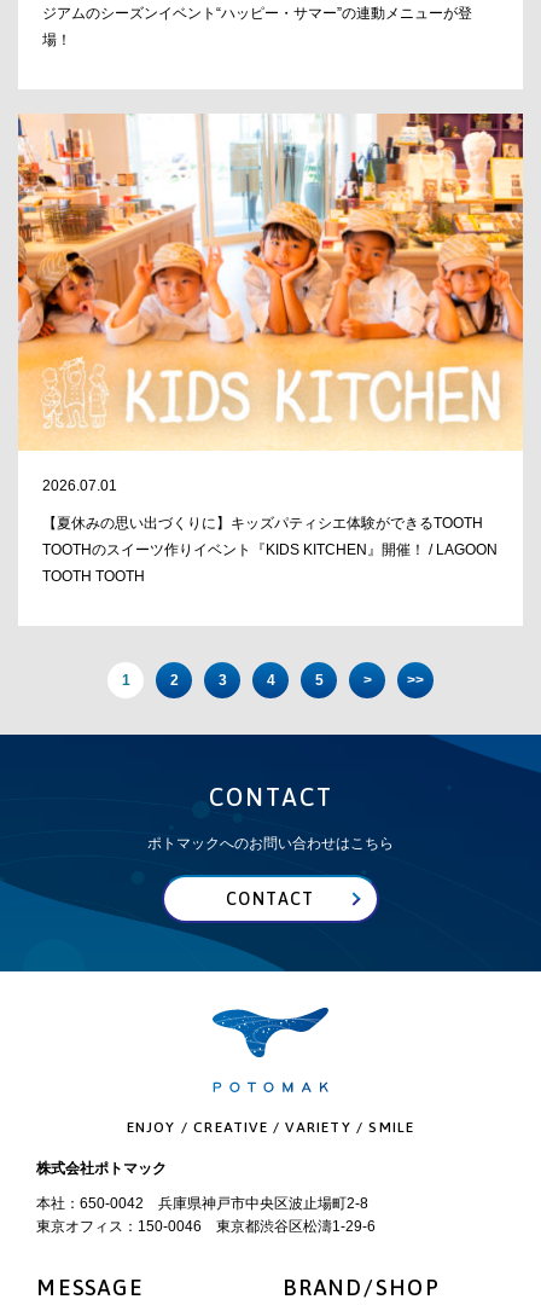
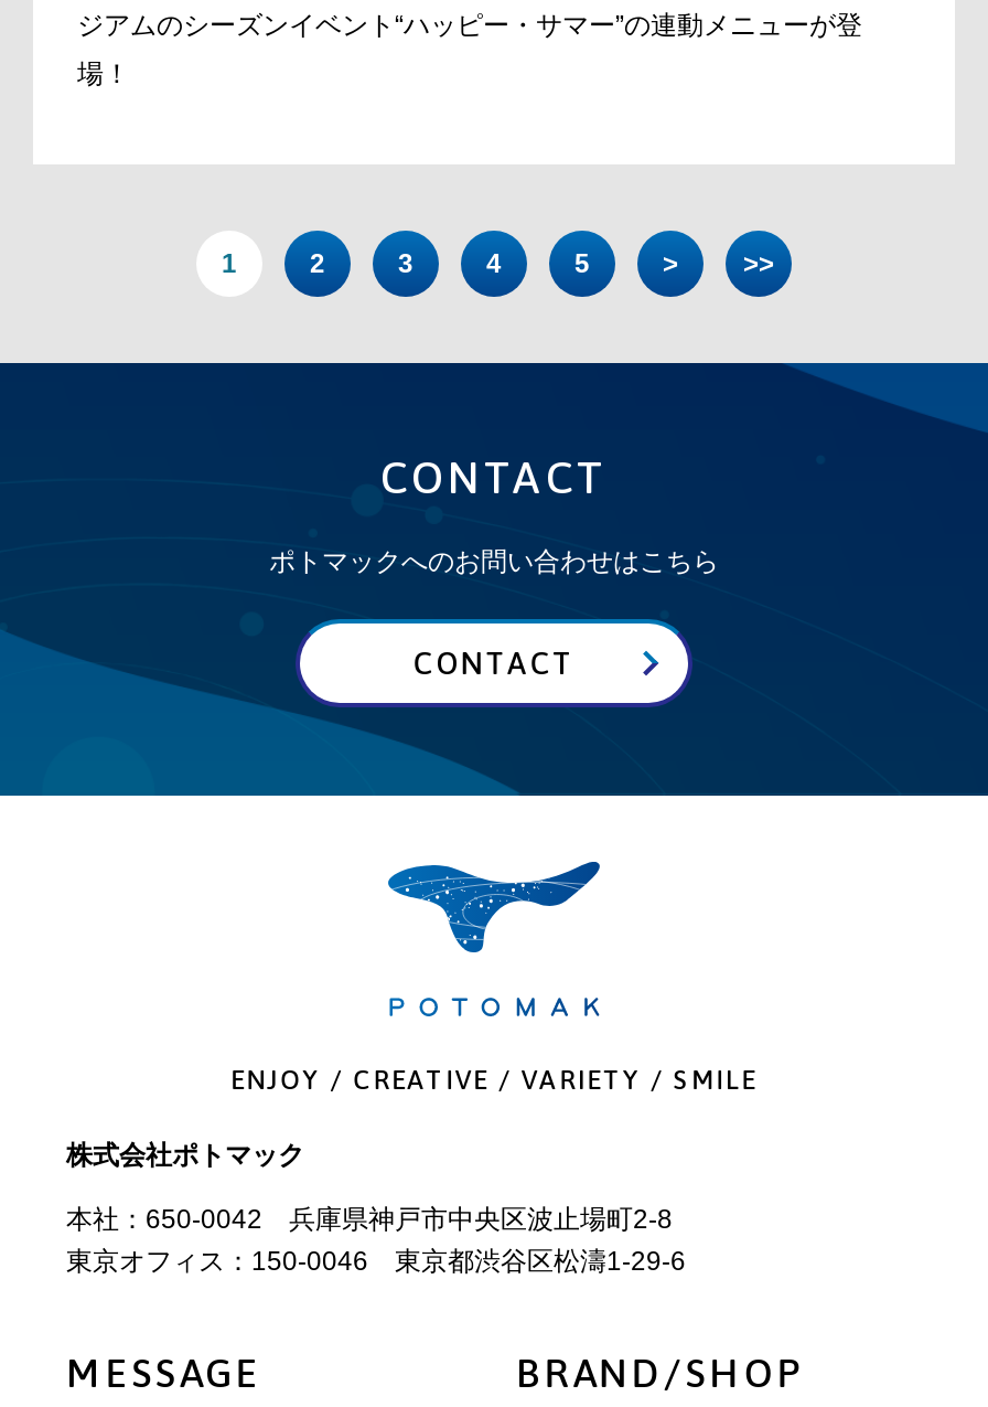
- [image]
- 2026.07.01
- 【夏休みの思い出づくりに】キッズパティシエ体験ができるTOOTH
- TOOTHのスイーツ作りイベント『KIDS KITCHEN』開催！ / LAGOON
- TOOTH TOOTH
